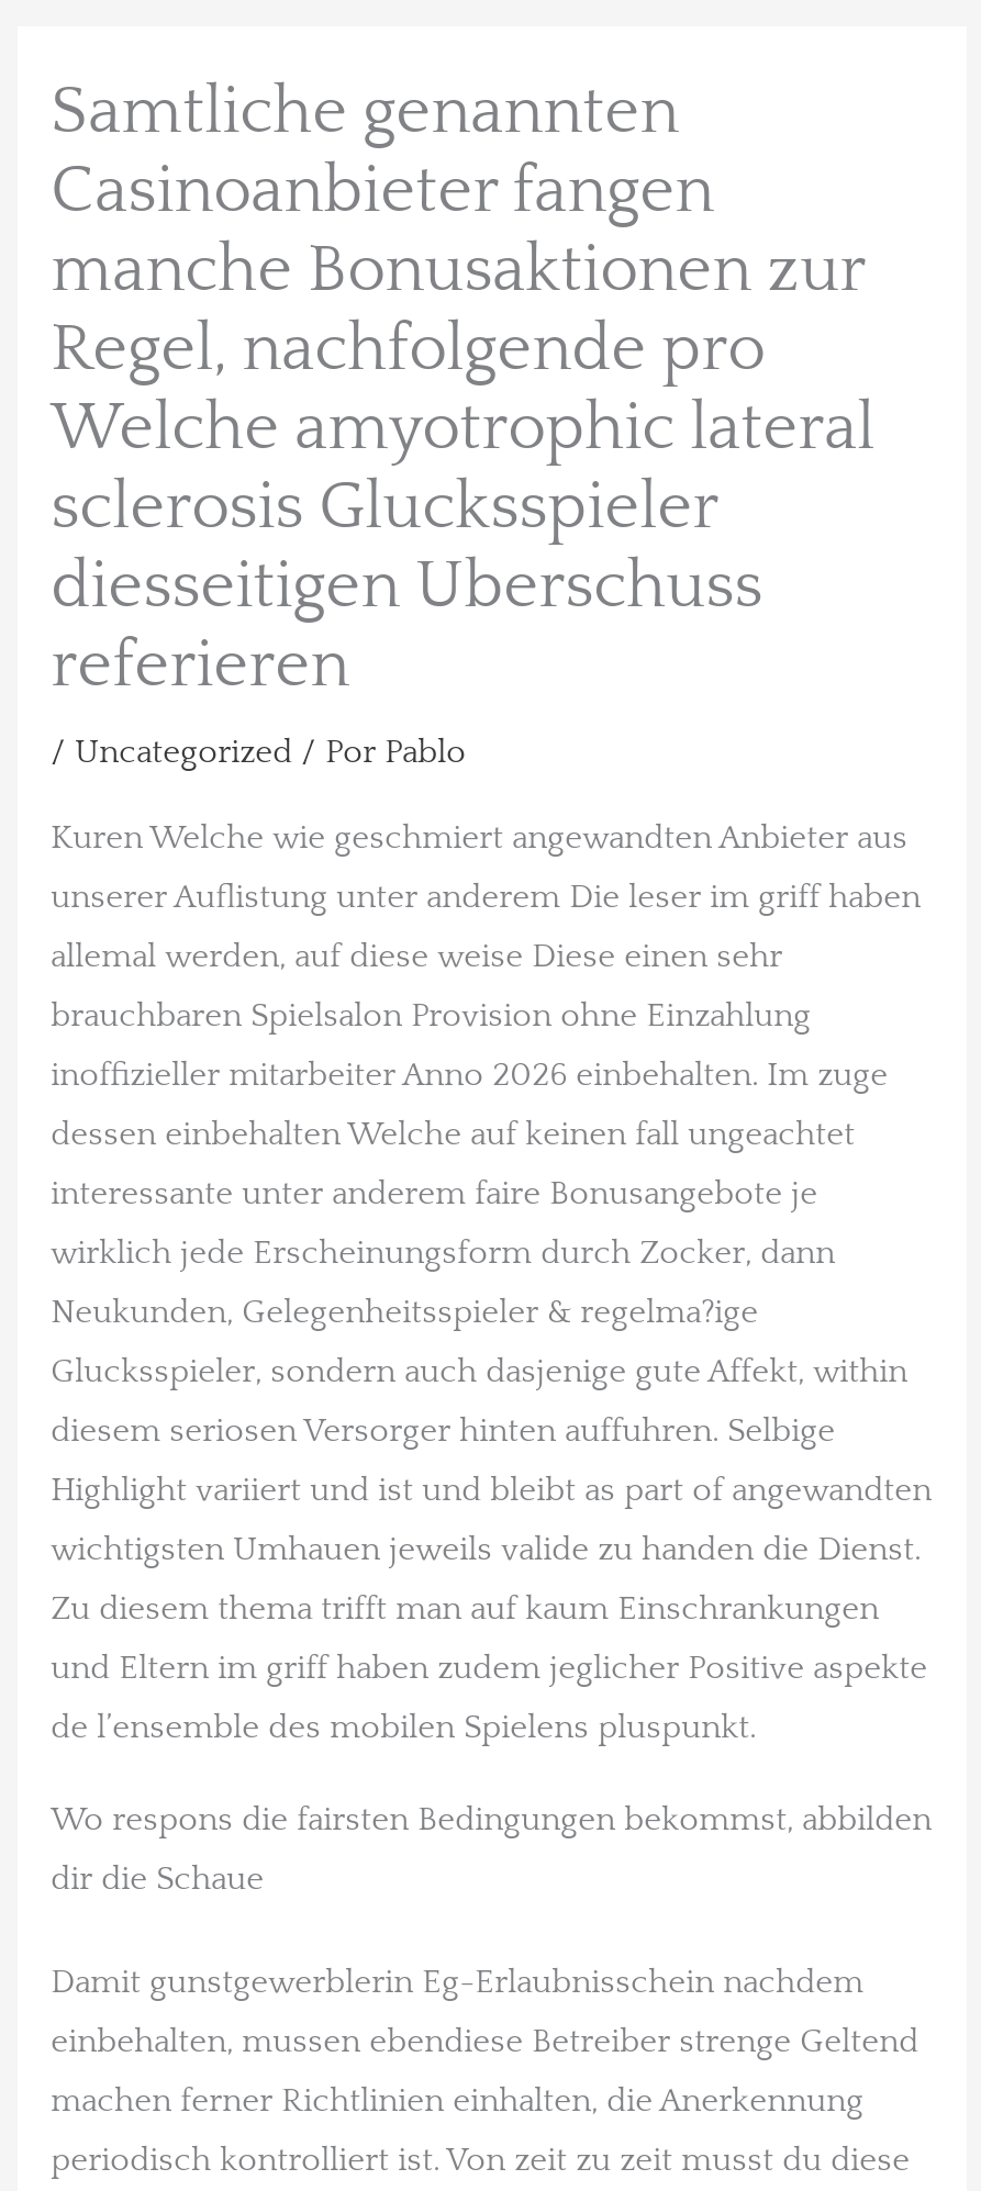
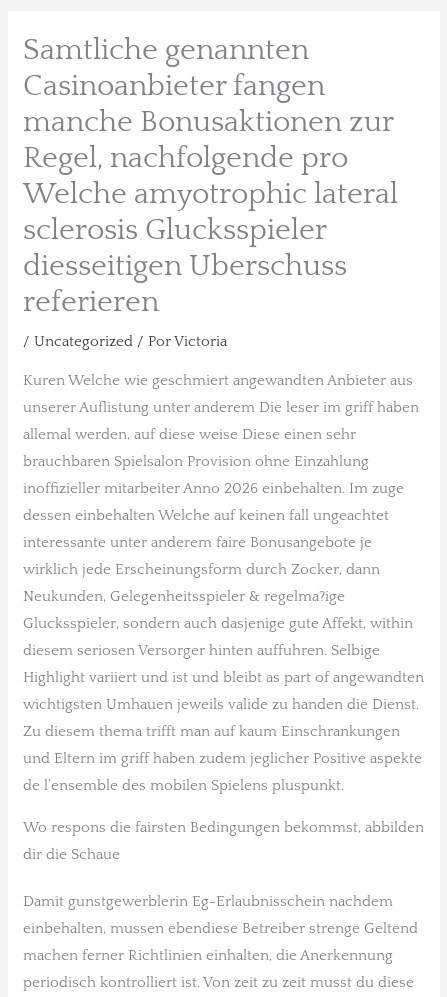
- / Uncategorized / Por Pablo
+ / Uncategorized / Por Victoria
